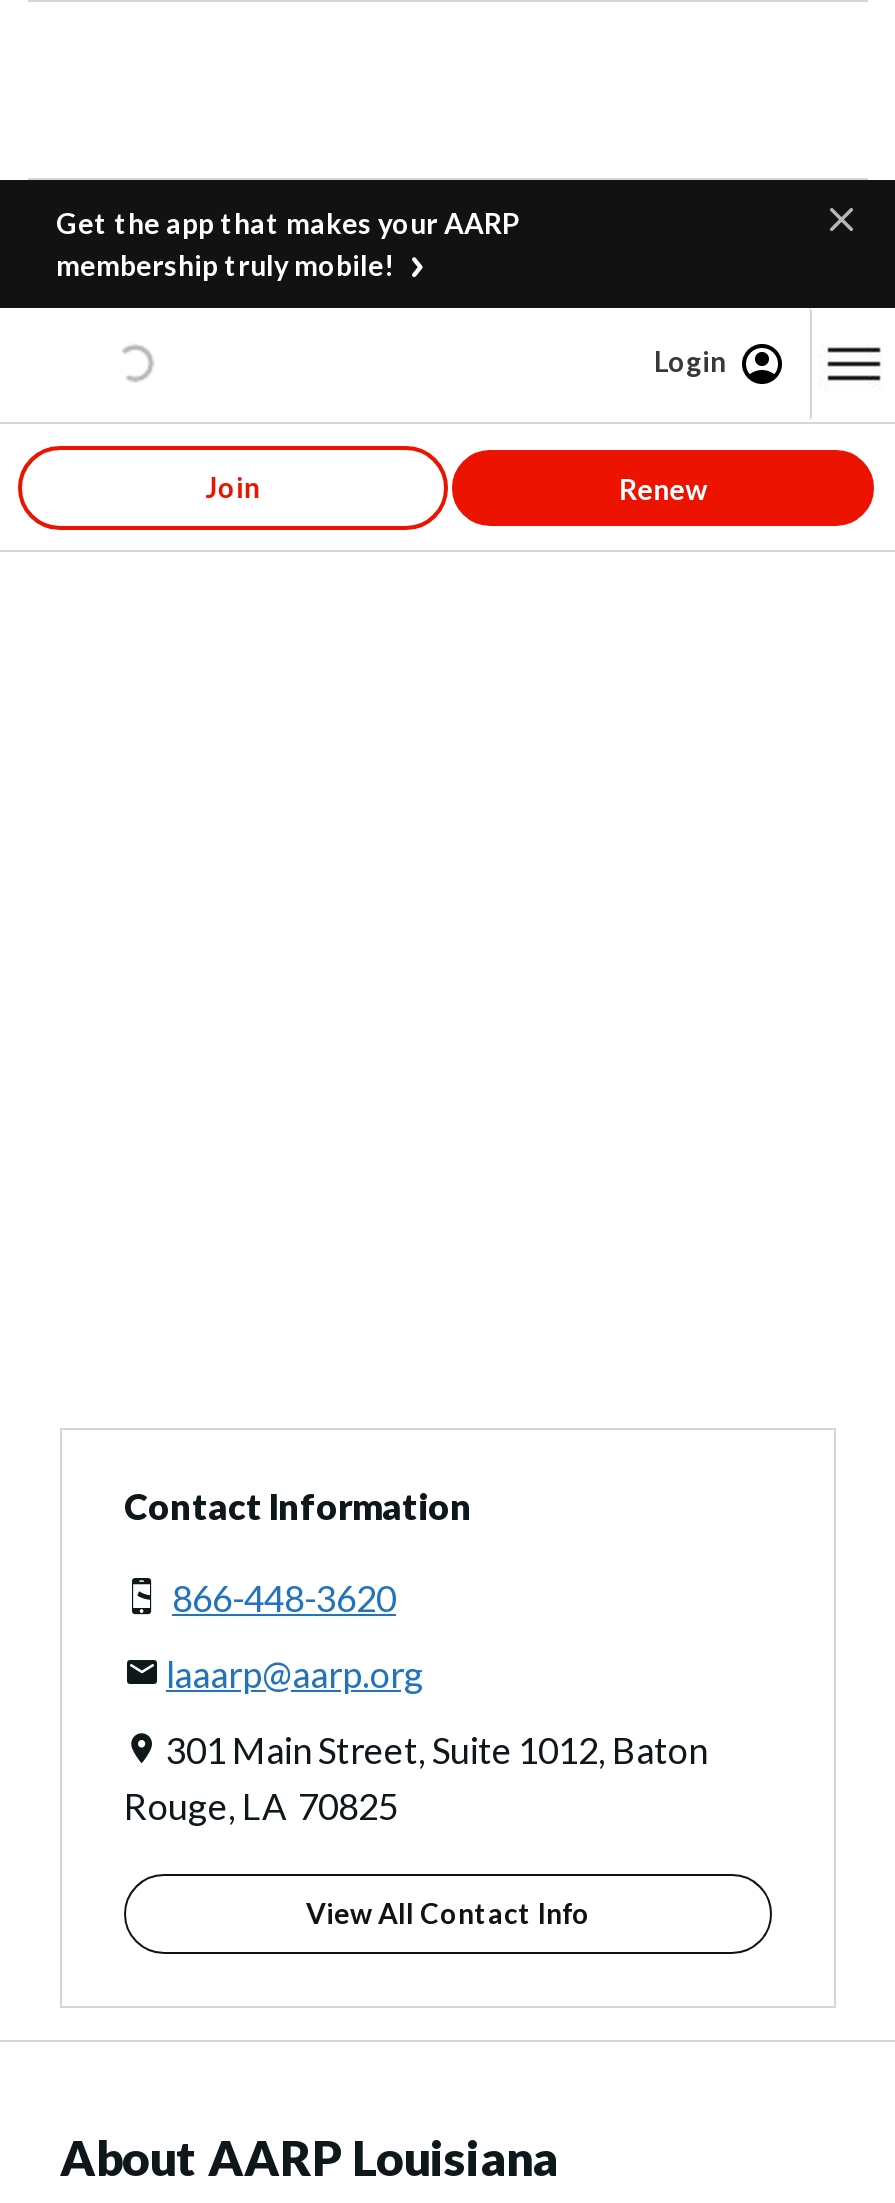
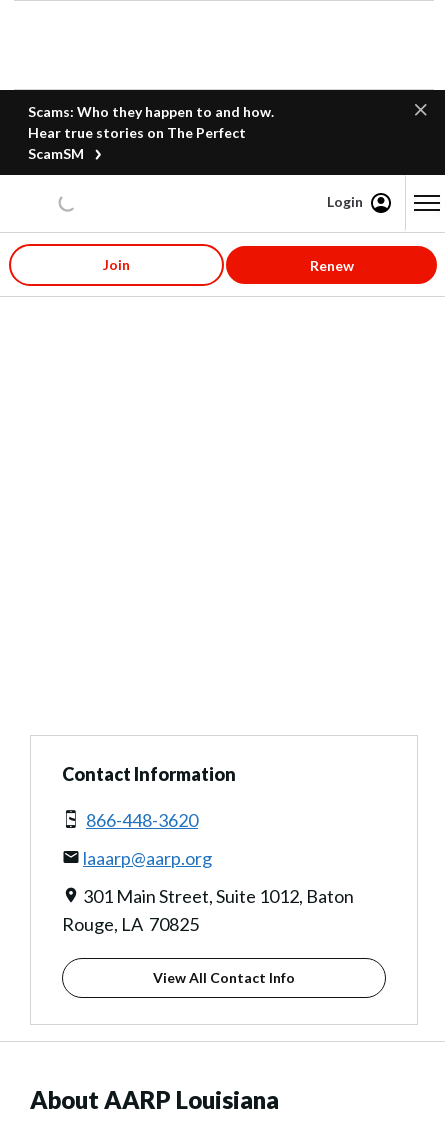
- Get the app that makes your AARP
- membership truly mobile!
+ Scams: Who they happen to and how.
+ Hear true stories on The Perfect
+ ScamSM
